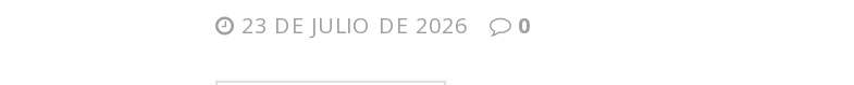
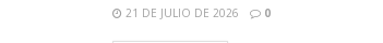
- 23 DE JULIO DE 2026 0
+ 21 DE JULIO DE 2026 0
